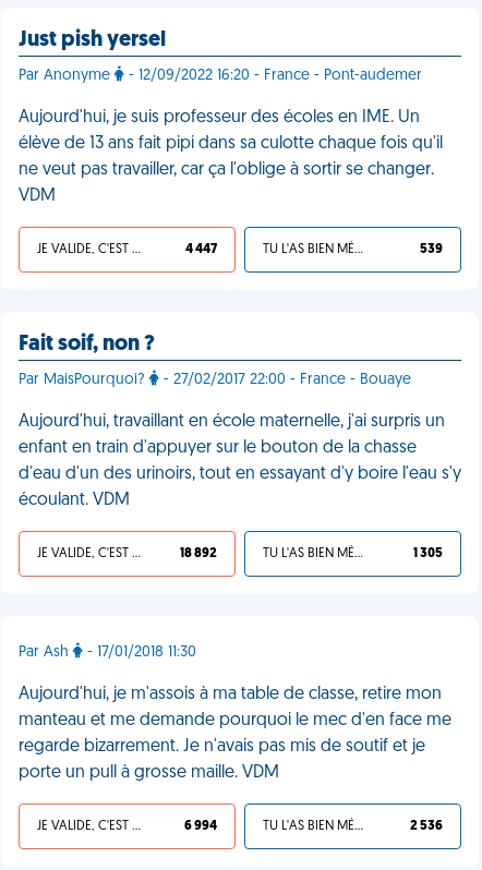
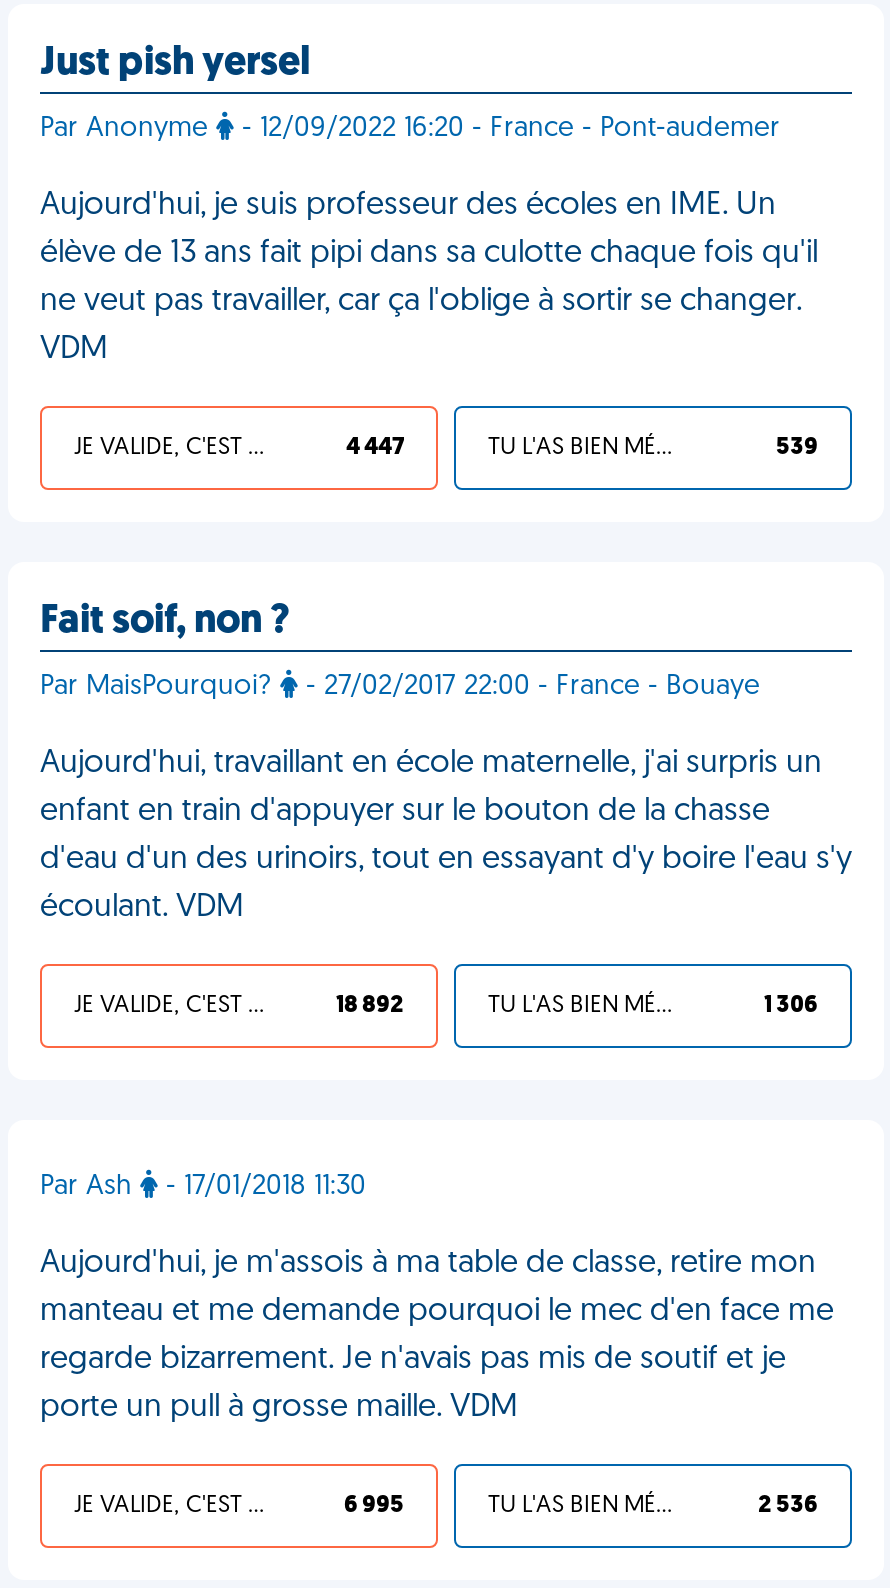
- 1 305
+ 1 306

- 6 994
+ 6 995
